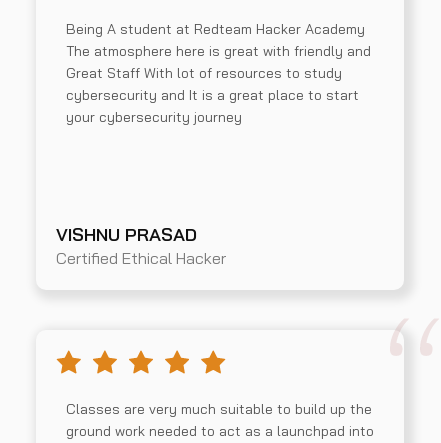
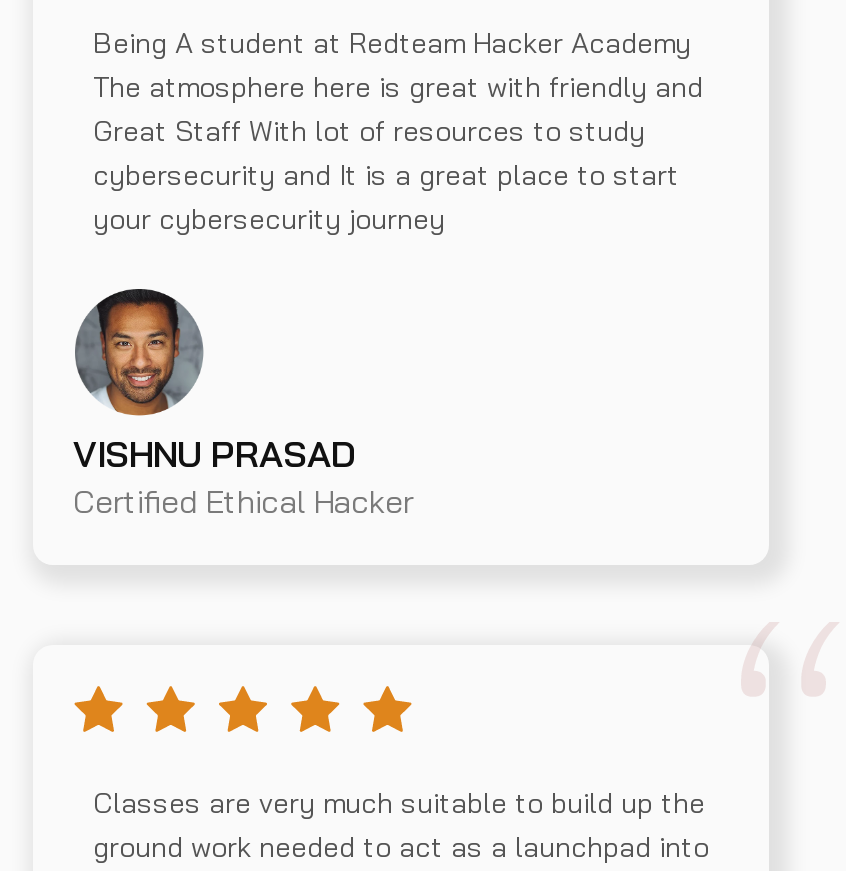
+ [image]
